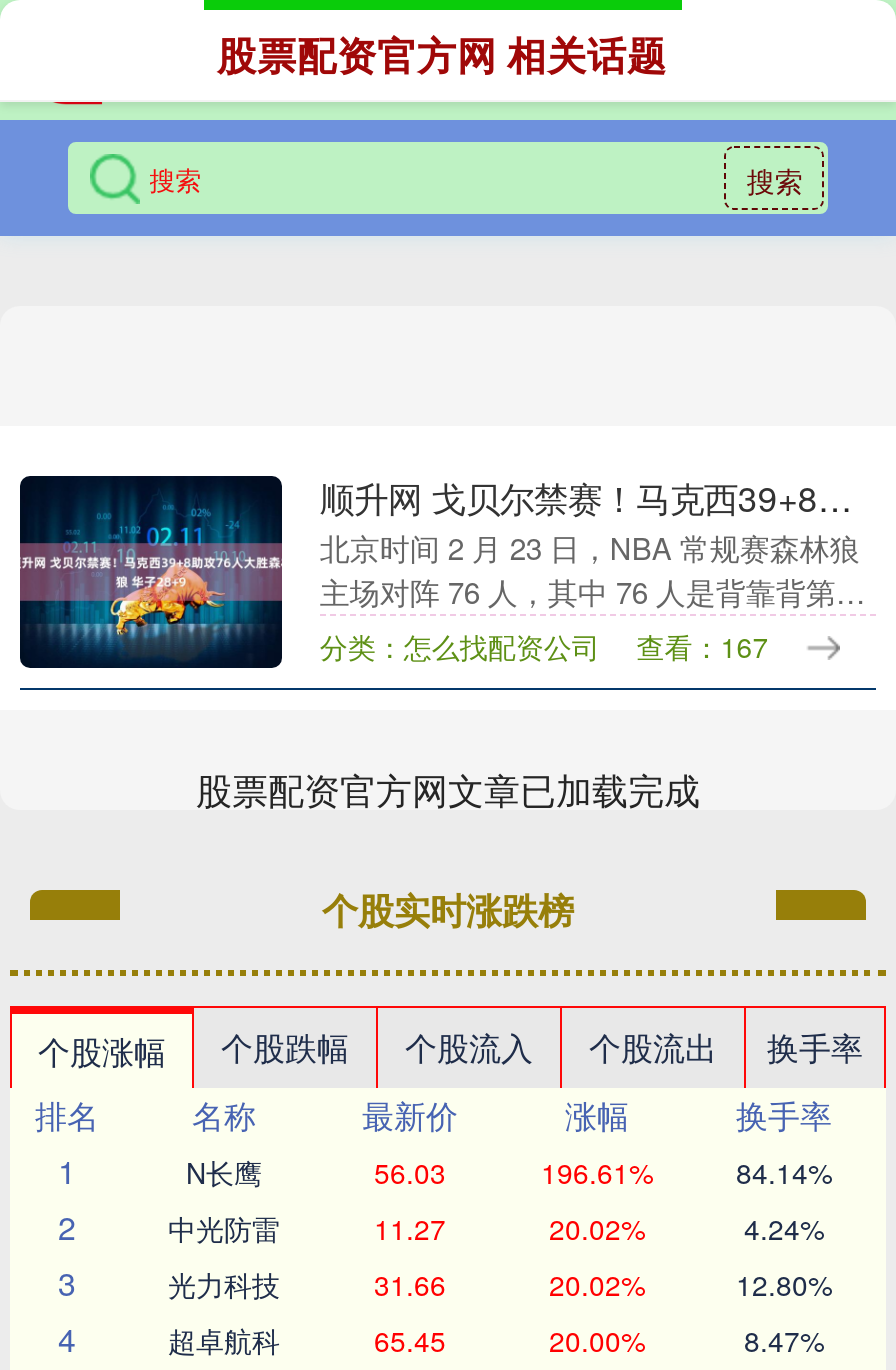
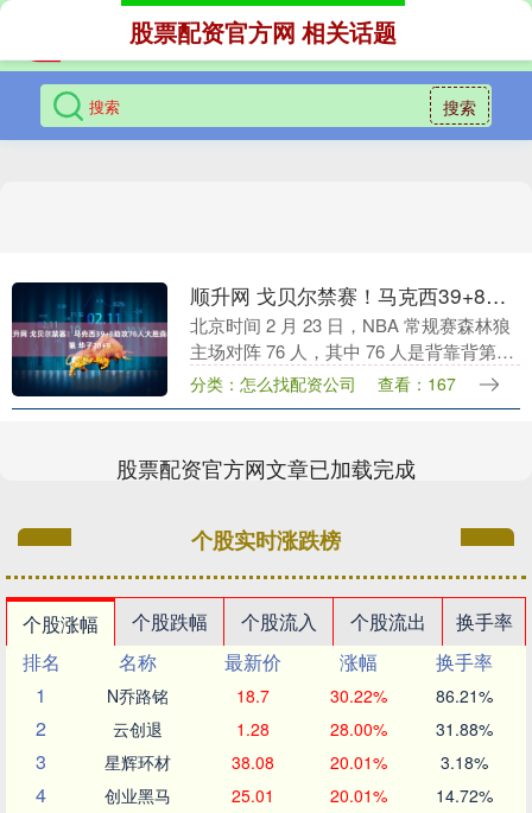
- N长鹰
- 56.03
- 196.61%
- 84.14%
+ N乔路铭
+ 18.7
+ 30.22%
+ 86.21%

- 中光防雷
- 11.27
- 20.02%
- 4.24%
+ 云创退
+ 1.28
+ 28.00%
+ 31.88%

- 光力科技
- 31.66
- 20.02%
- 12.80%
+ 星辉环材
+ 38.08
+ 20.01%
+ 3.18%

- 超卓航科
- 65.45
- 20.00%
- 8.47%
+ 创业黑马
+ 25.01
+ 20.01%
+ 14.72%
